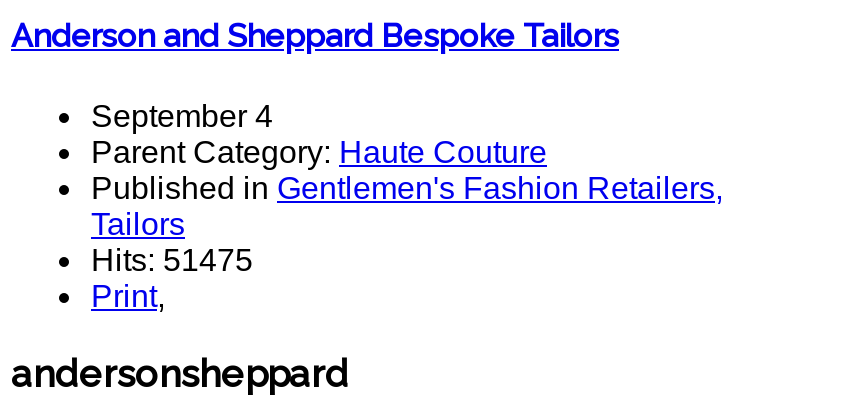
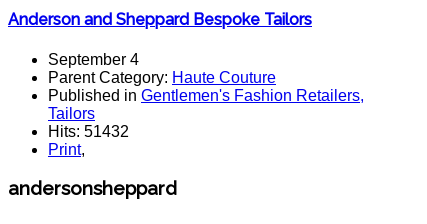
- Hits: 51475
+ Hits: 51432
